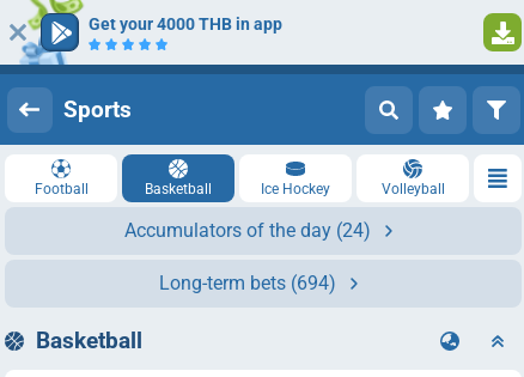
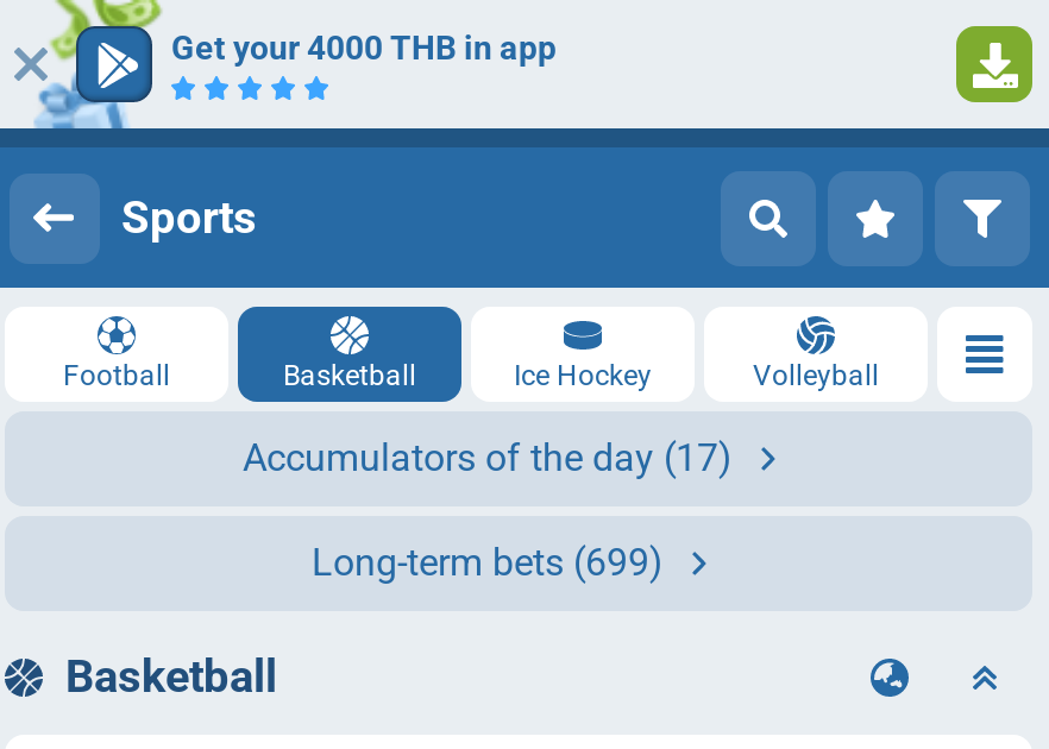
- Accumulators of the day (24)
+ Accumulators of the day (17)

- Long-term bets (694)
+ Long-term bets (699)
